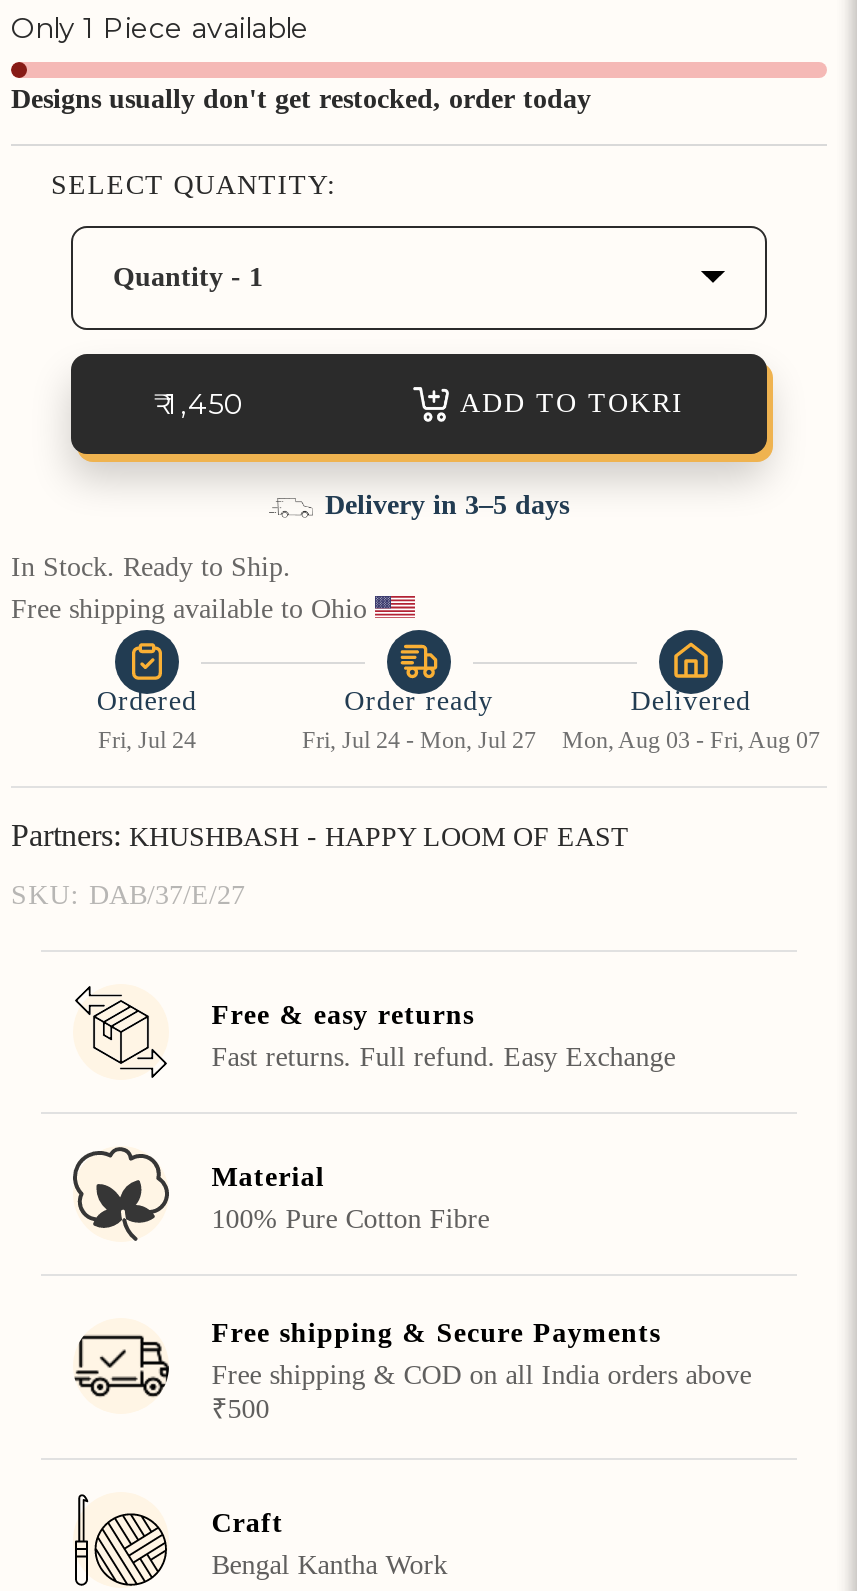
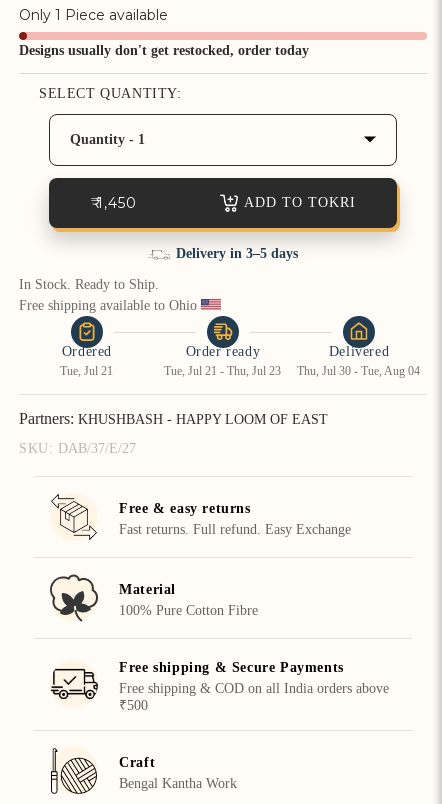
- Fri, Jul 24
+ Tue, Jul 21

- Fri, Jul 24 - Mon, Jul 27
+ Tue, Jul 21 - Thu, Jul 23

- Mon, Aug 03 - Fri, Aug 07
+ Thu, Jul 30 - Tue, Aug 04
